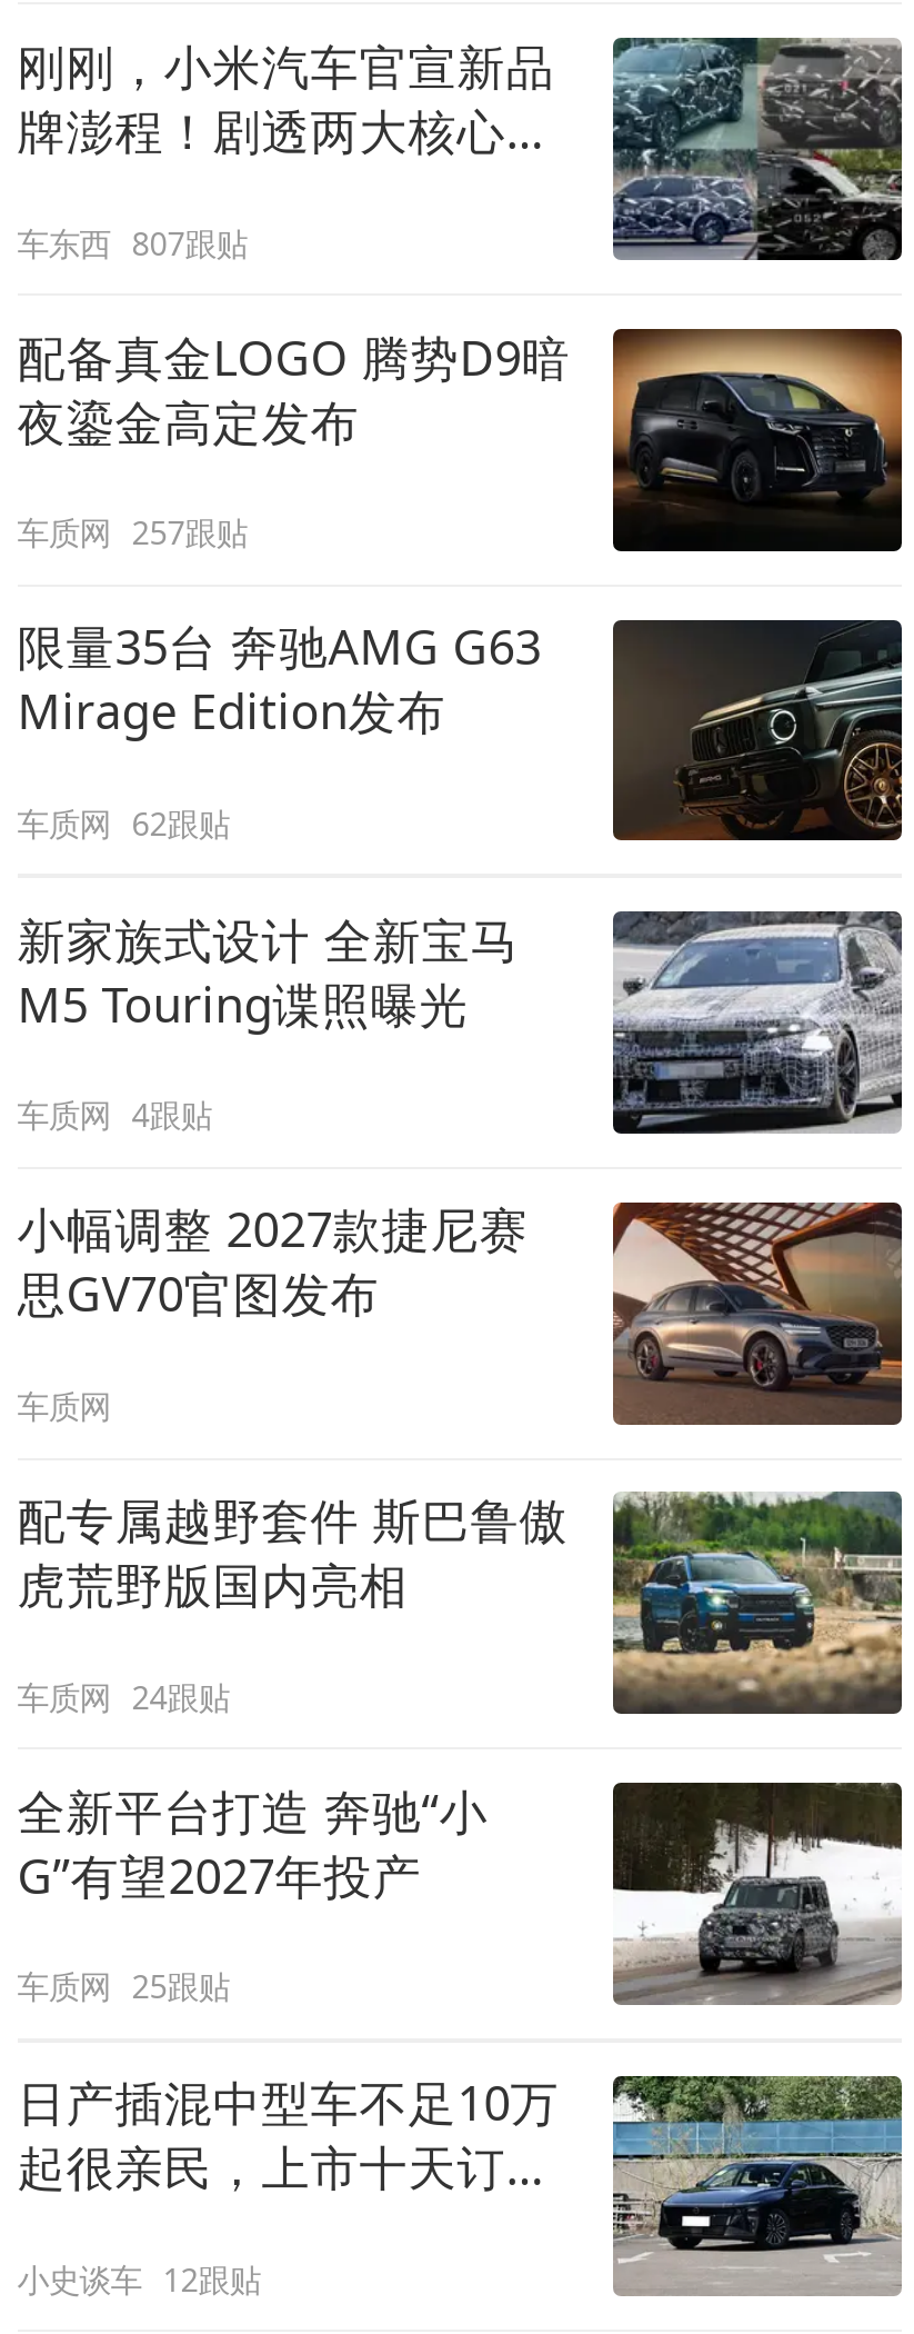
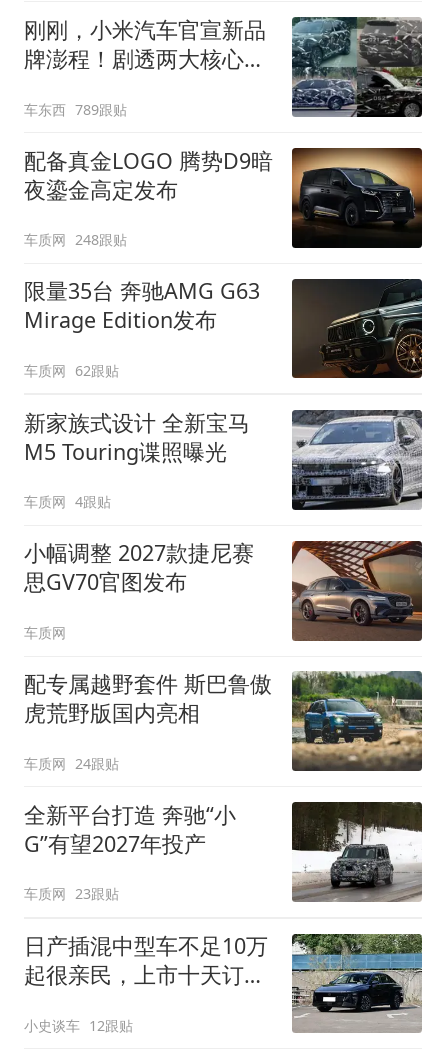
- 车东西 807跟贴
+ 车东西 789跟贴

- 车质网 257跟贴
+ 车质网 248跟贴

- 车质网 25跟贴
+ 车质网 23跟贴
